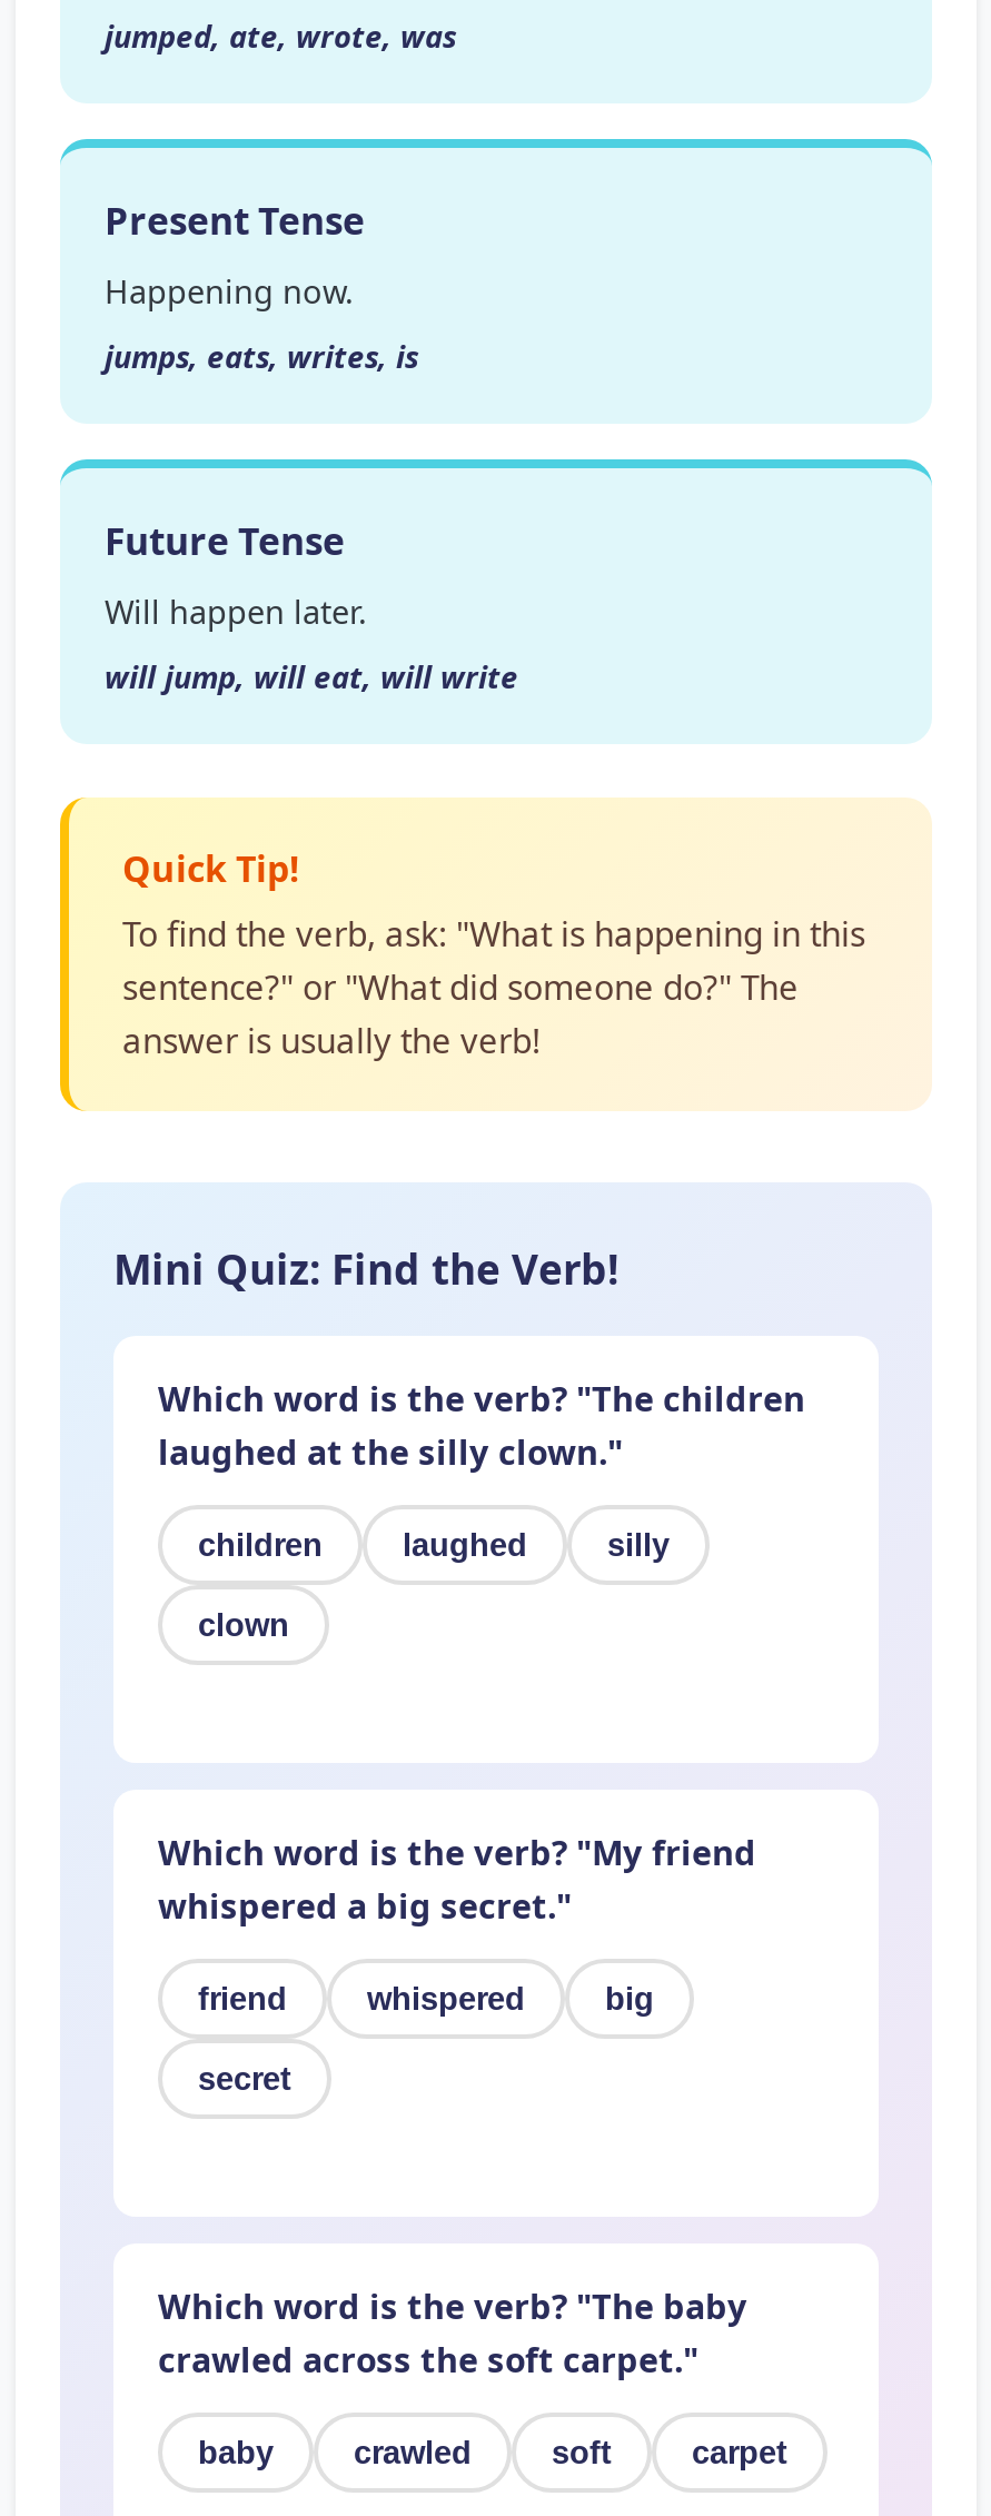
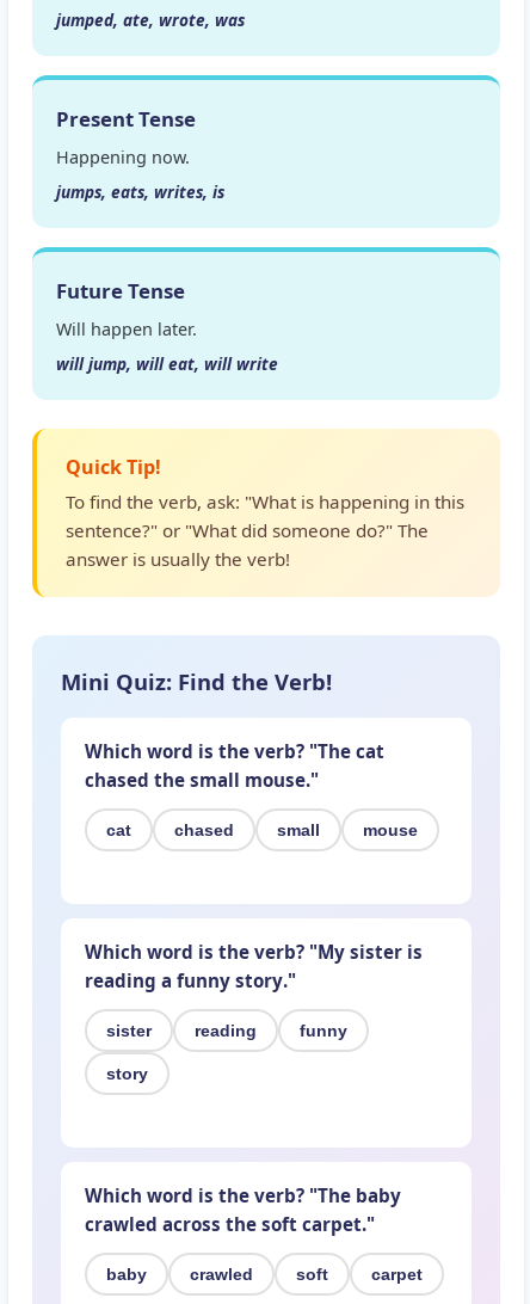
- Which word is the verb? "The children
- laughed at the silly clown."
- children
- laughed
- silly
- clown
+ Which word is the verb? "The cat
+ chased the small mouse."
+ cat
+ chased
+ small
+ mouse

- Which word is the verb? "My friend
- whispered a big secret."
- friend
- whispered
- big
- secret
+ Which word is the verb? "My sister is
+ reading a funny story."
+ sister
+ reading
+ funny
+ story
